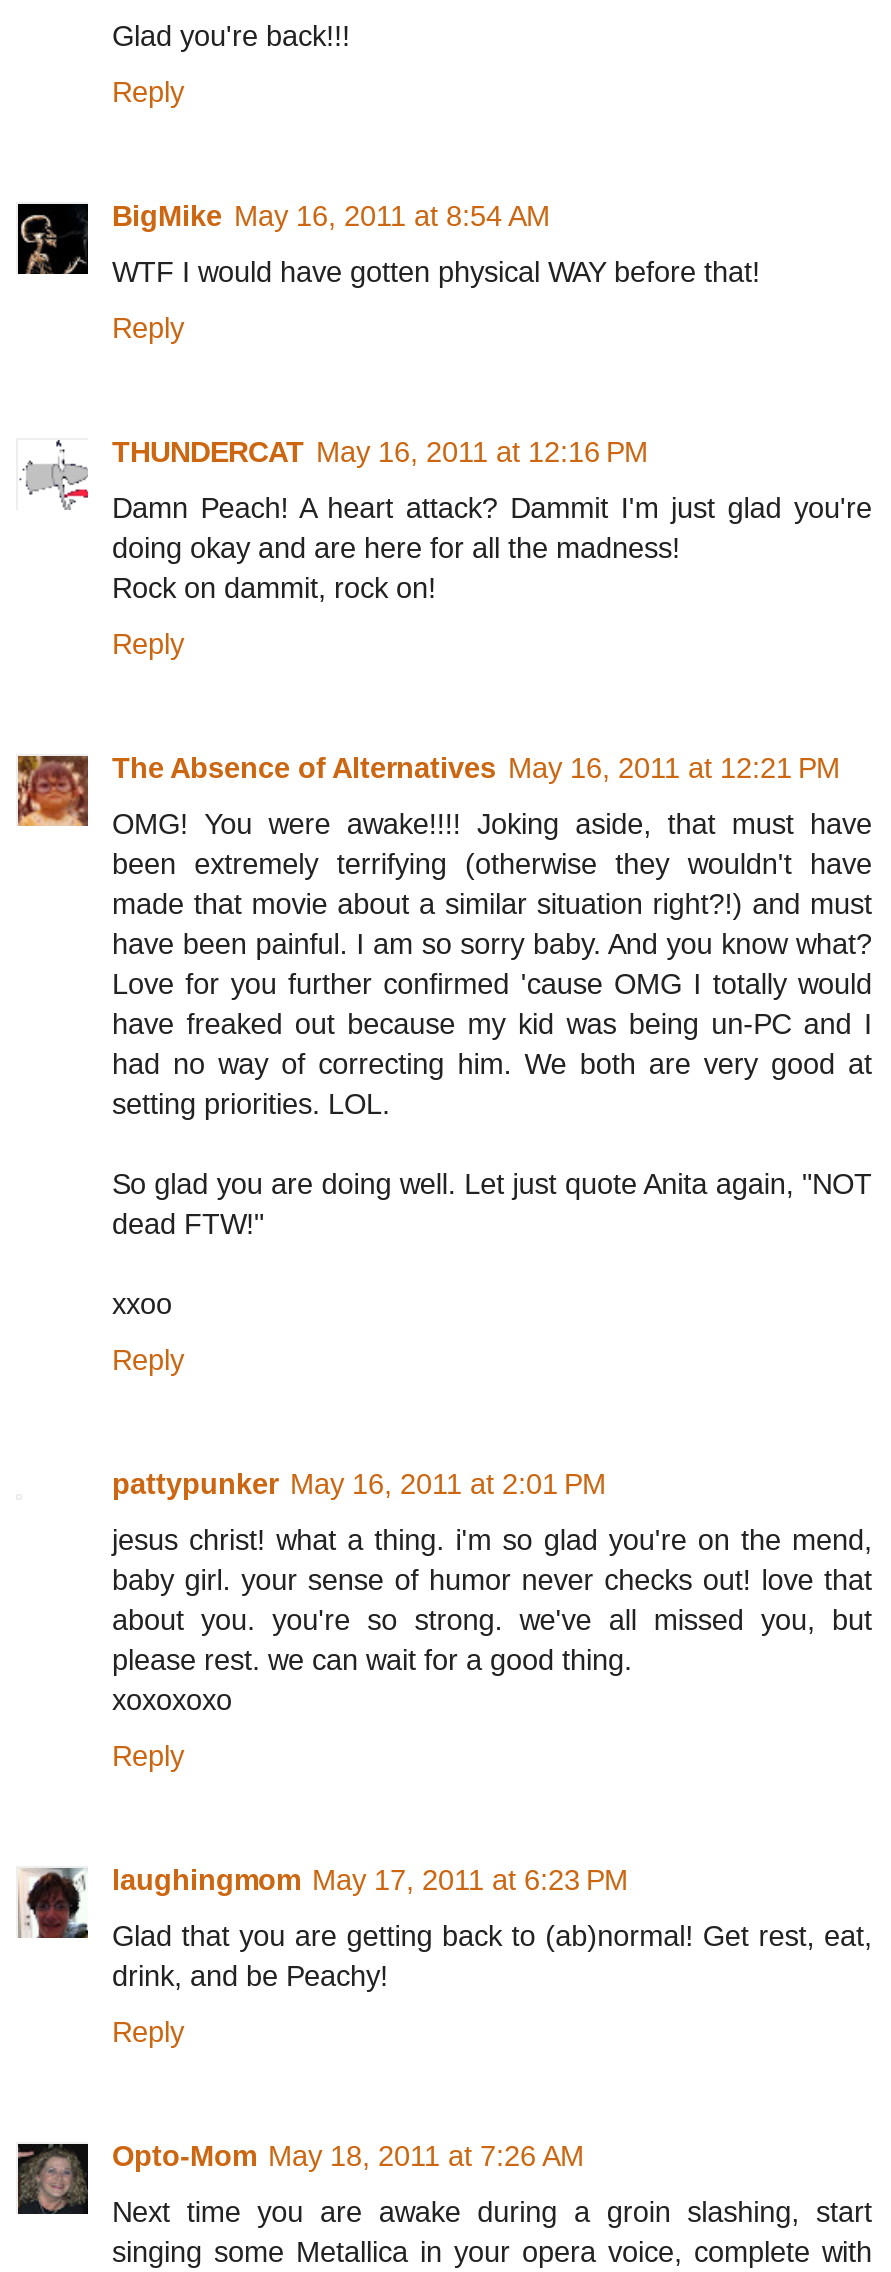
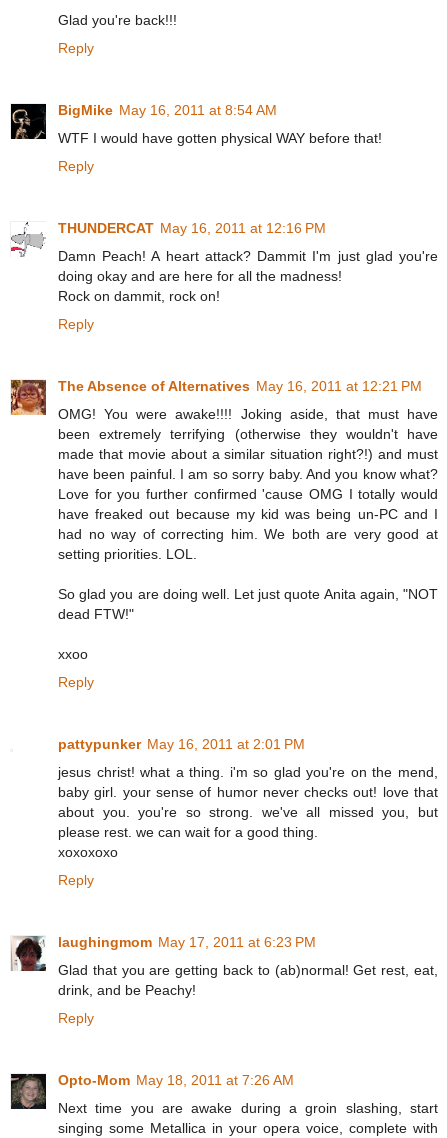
- [image]
+ [image]
